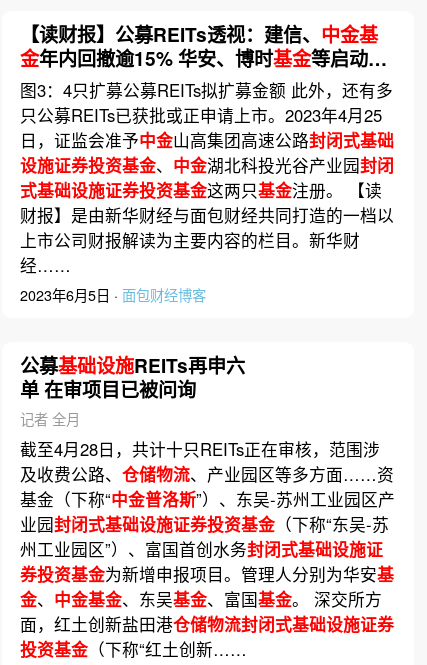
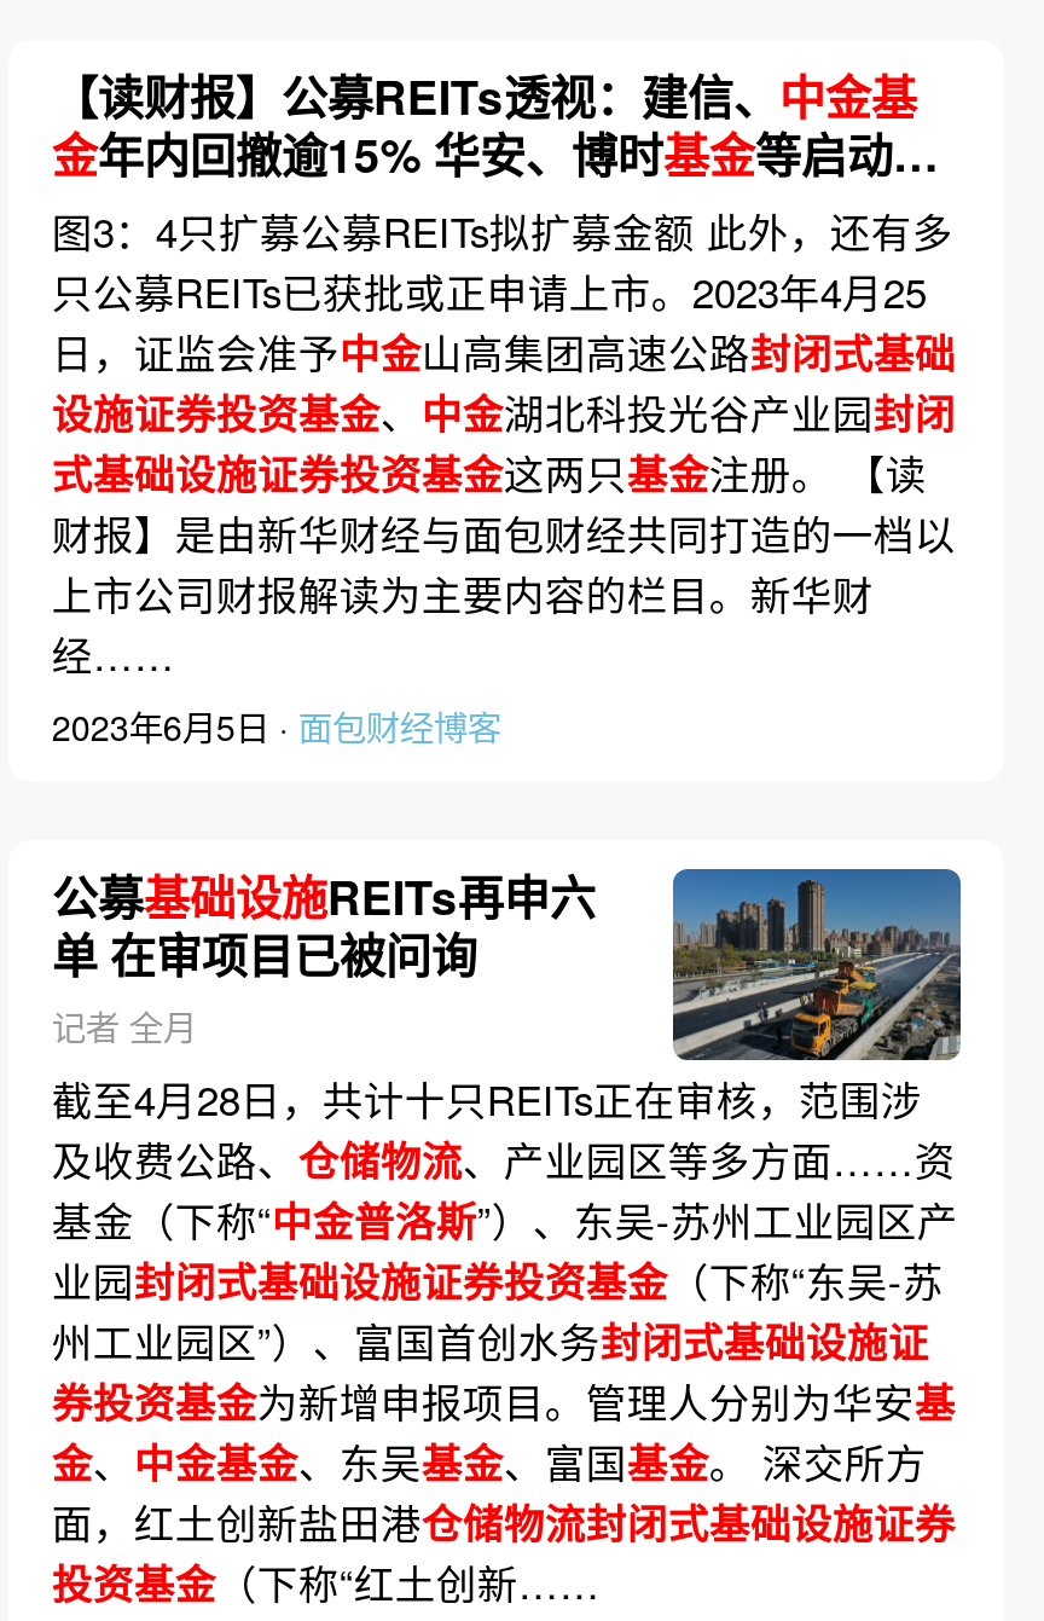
+ [image]
